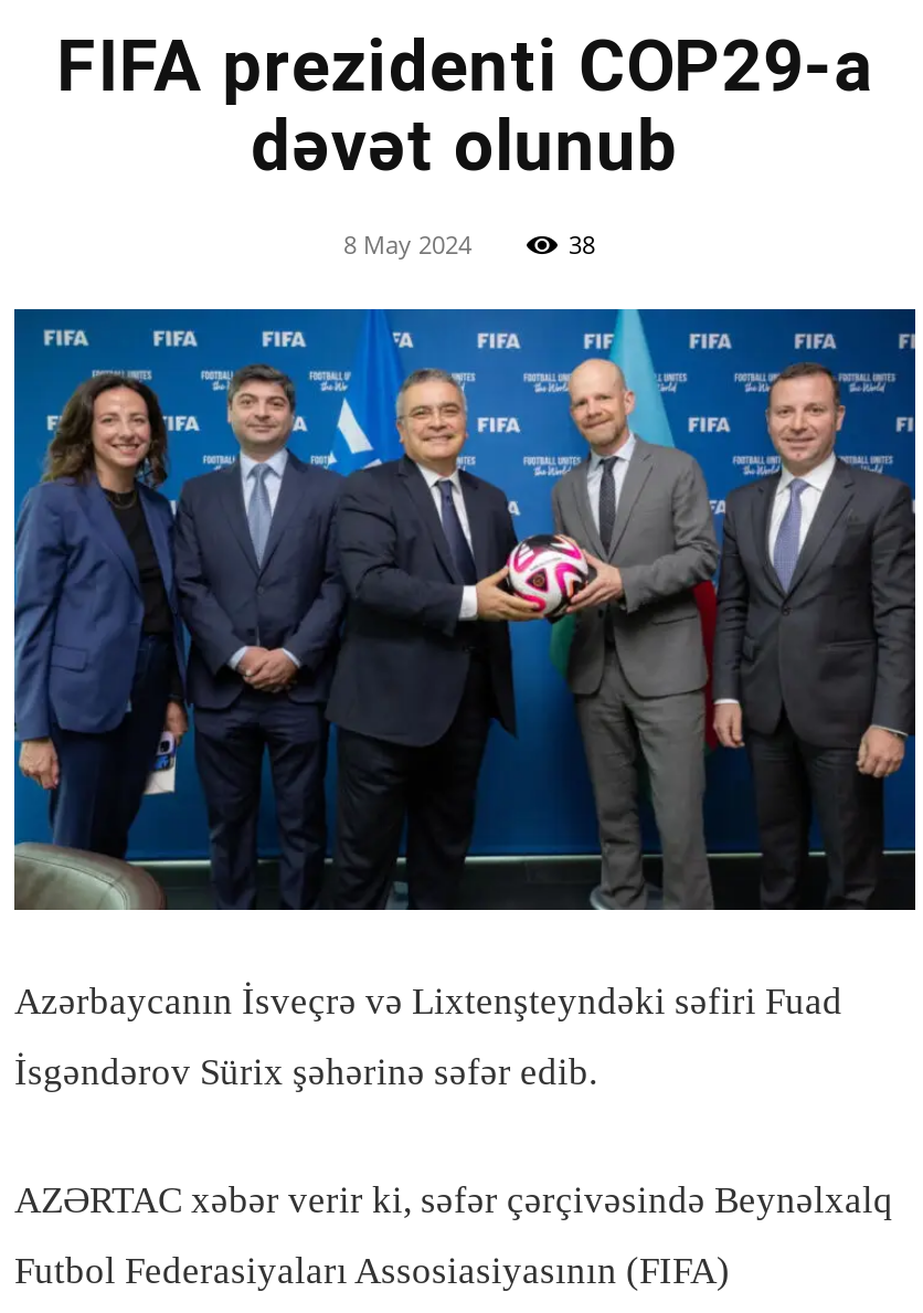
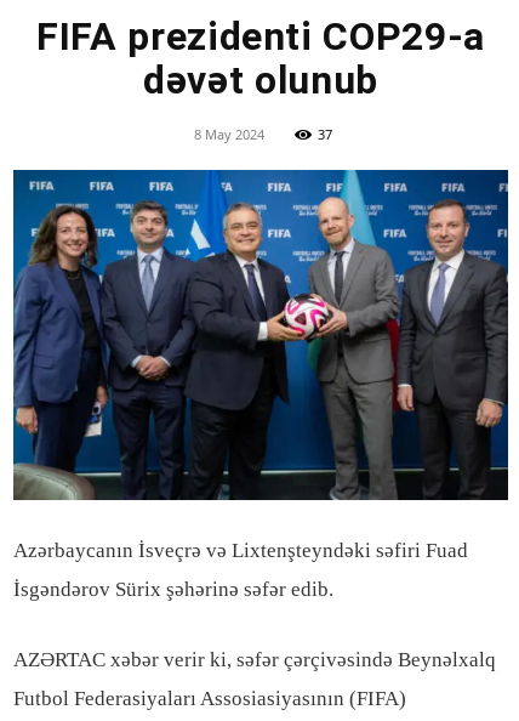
- 38
+ 37
